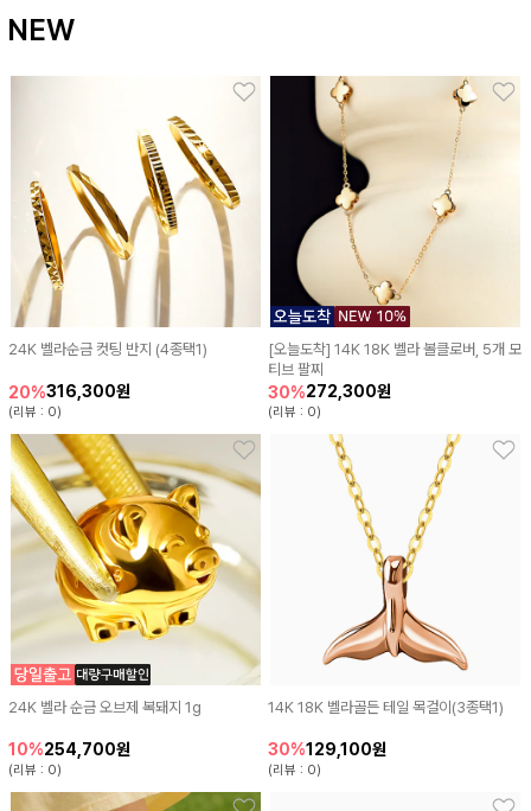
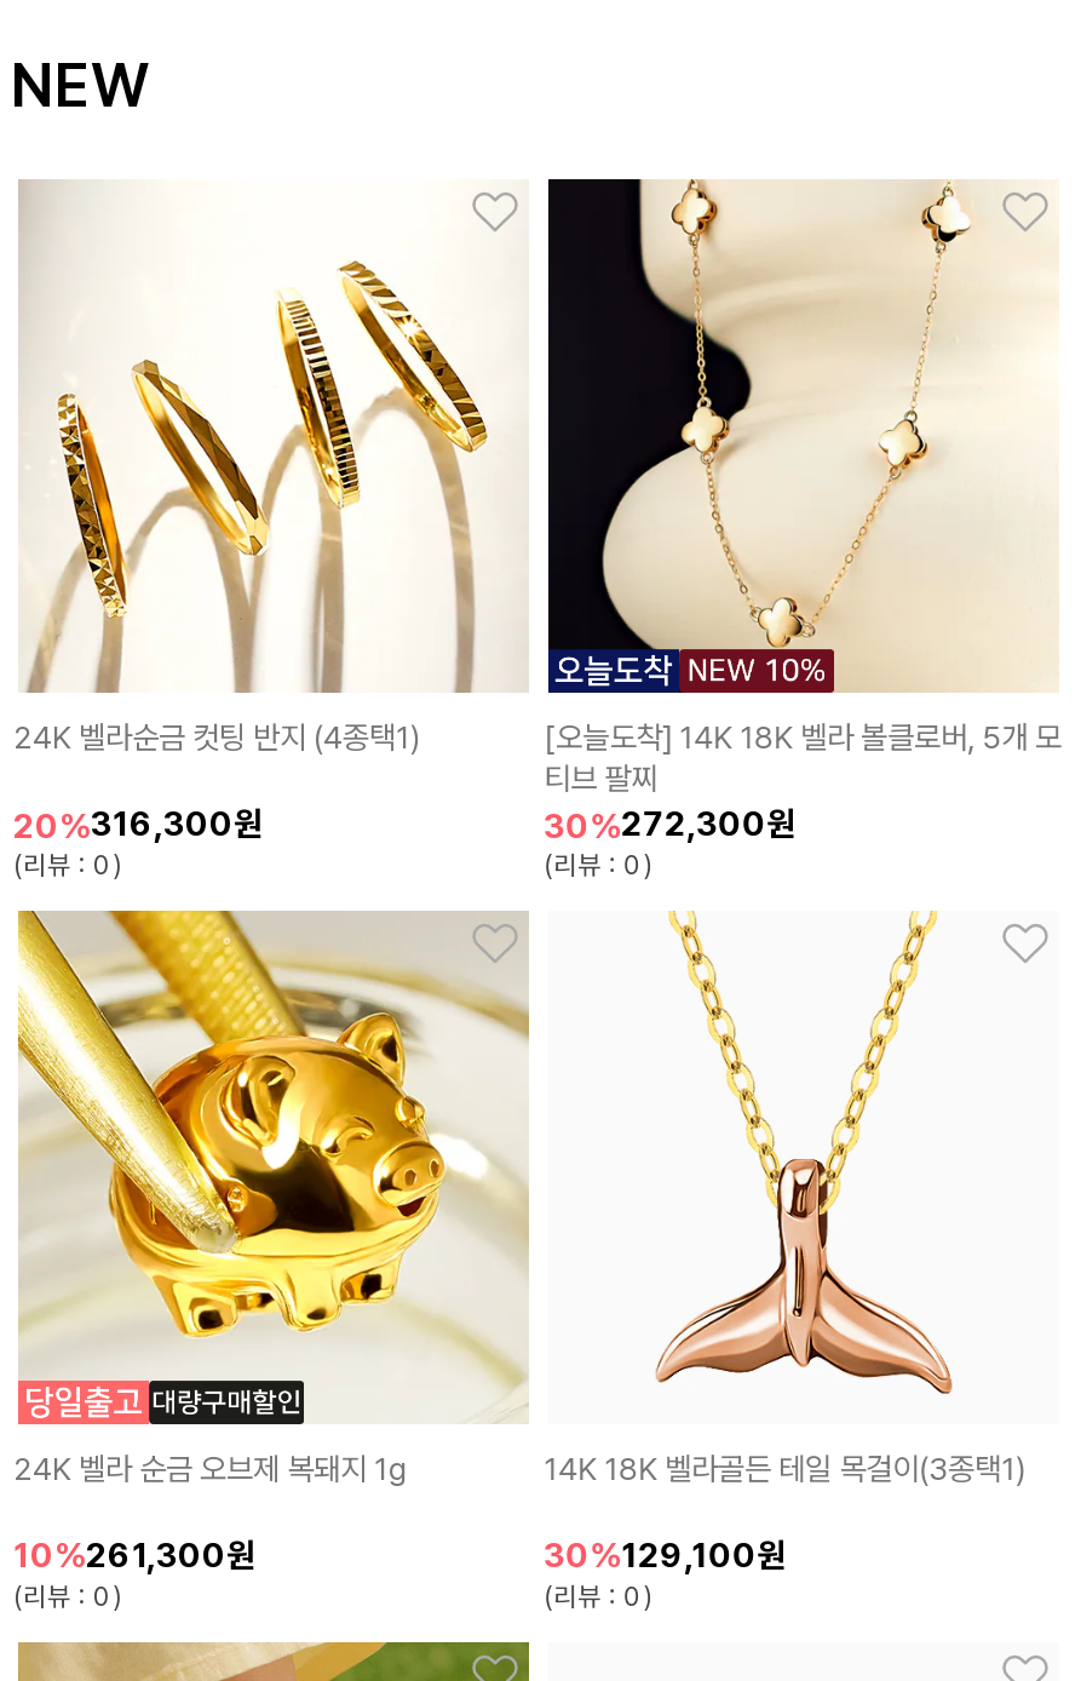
- 10%254,700원
+ 10%261,300원
